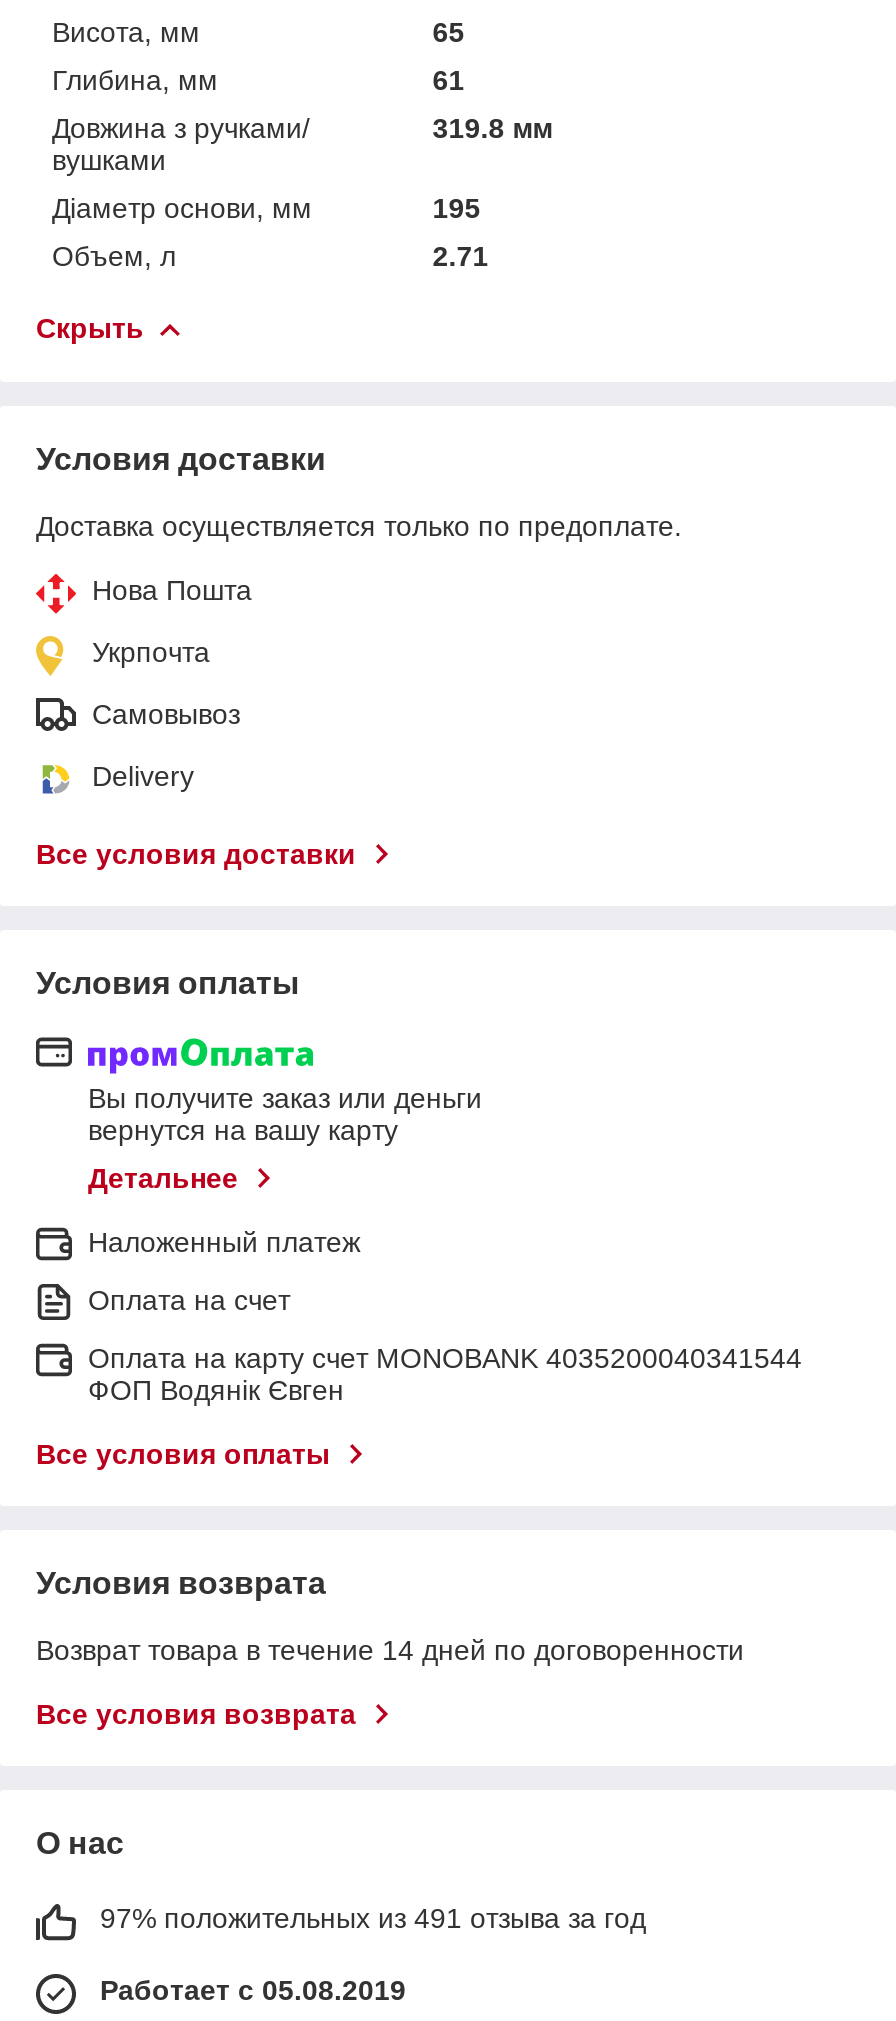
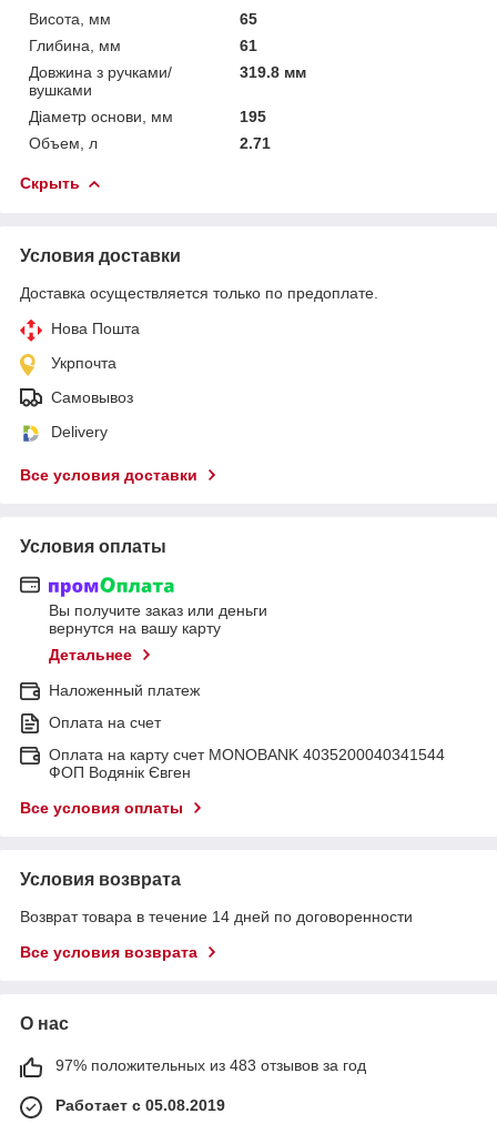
- 97% положительных из 491 отзыва за год
+ 97% положительных из 483 отзывов за год
